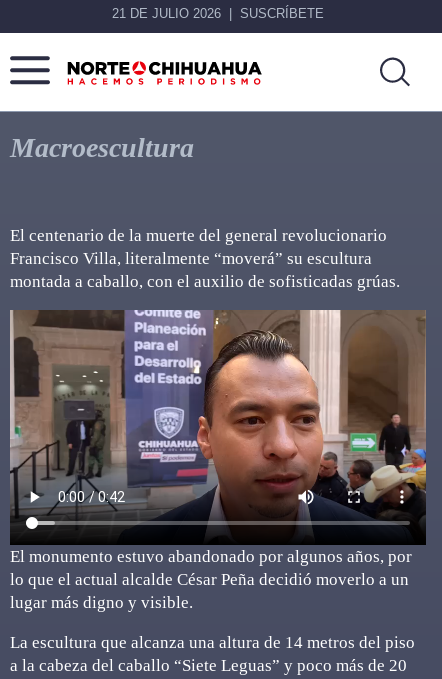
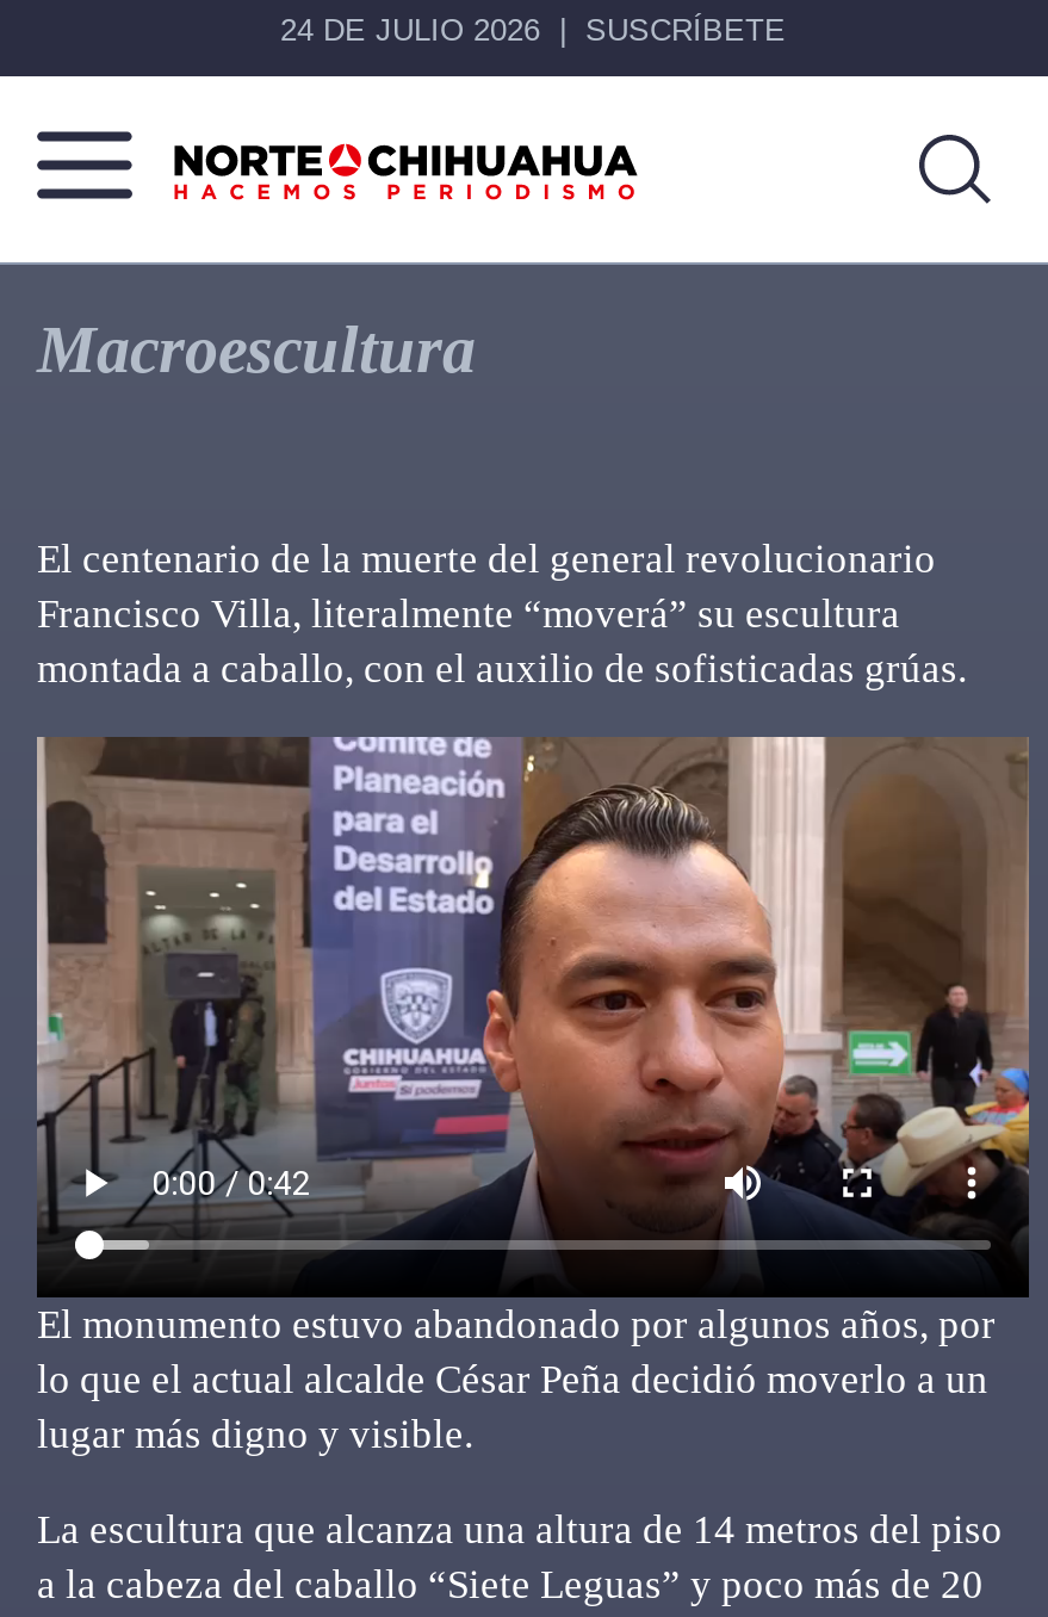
- 21 DE JULIO 2026 SUSCRÍBETE
+ 24 DE JULIO 2026 SUSCRÍBETE
